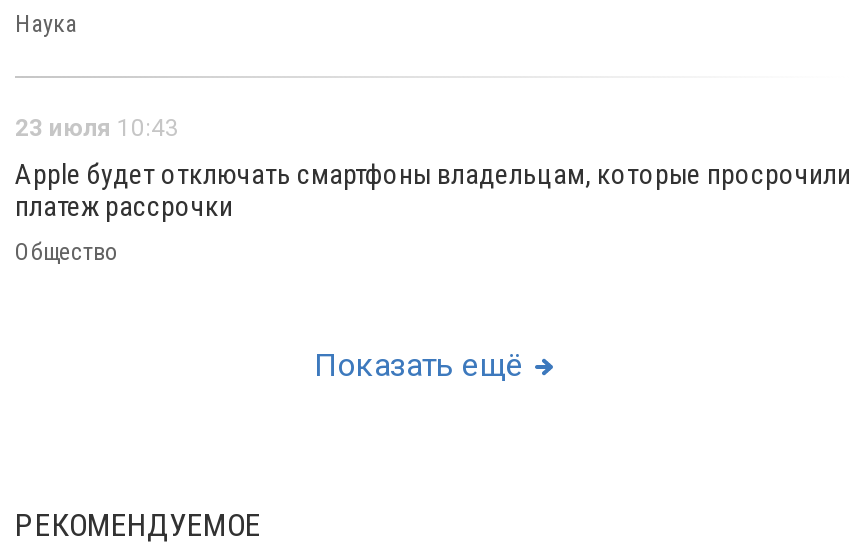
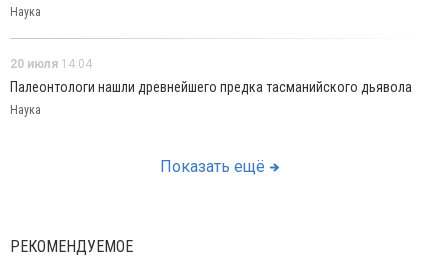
- 23 июля 10:43
+ 20 июля 14:04

- Apple будет отключать смартфоны владельцам, которые просрочили
- платеж рассрочки
+ Палеонтологи нашли древнейшего предка тасманийского дьявола

- Общество
+ Наука
